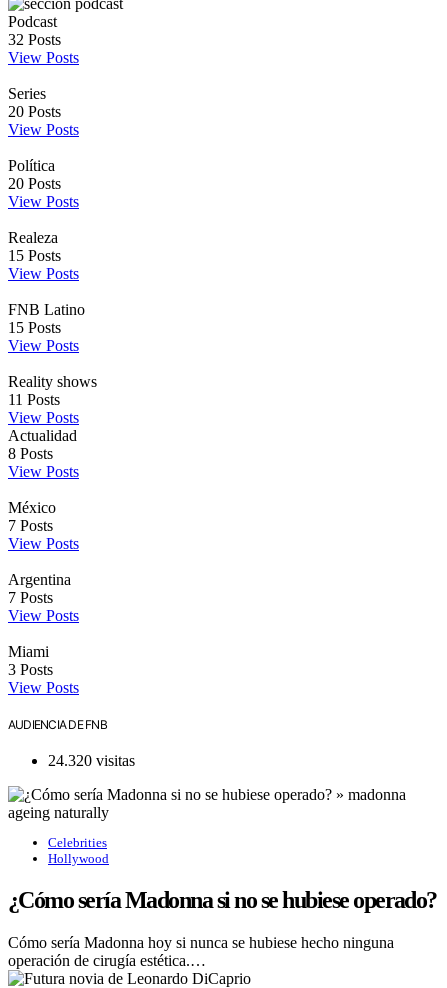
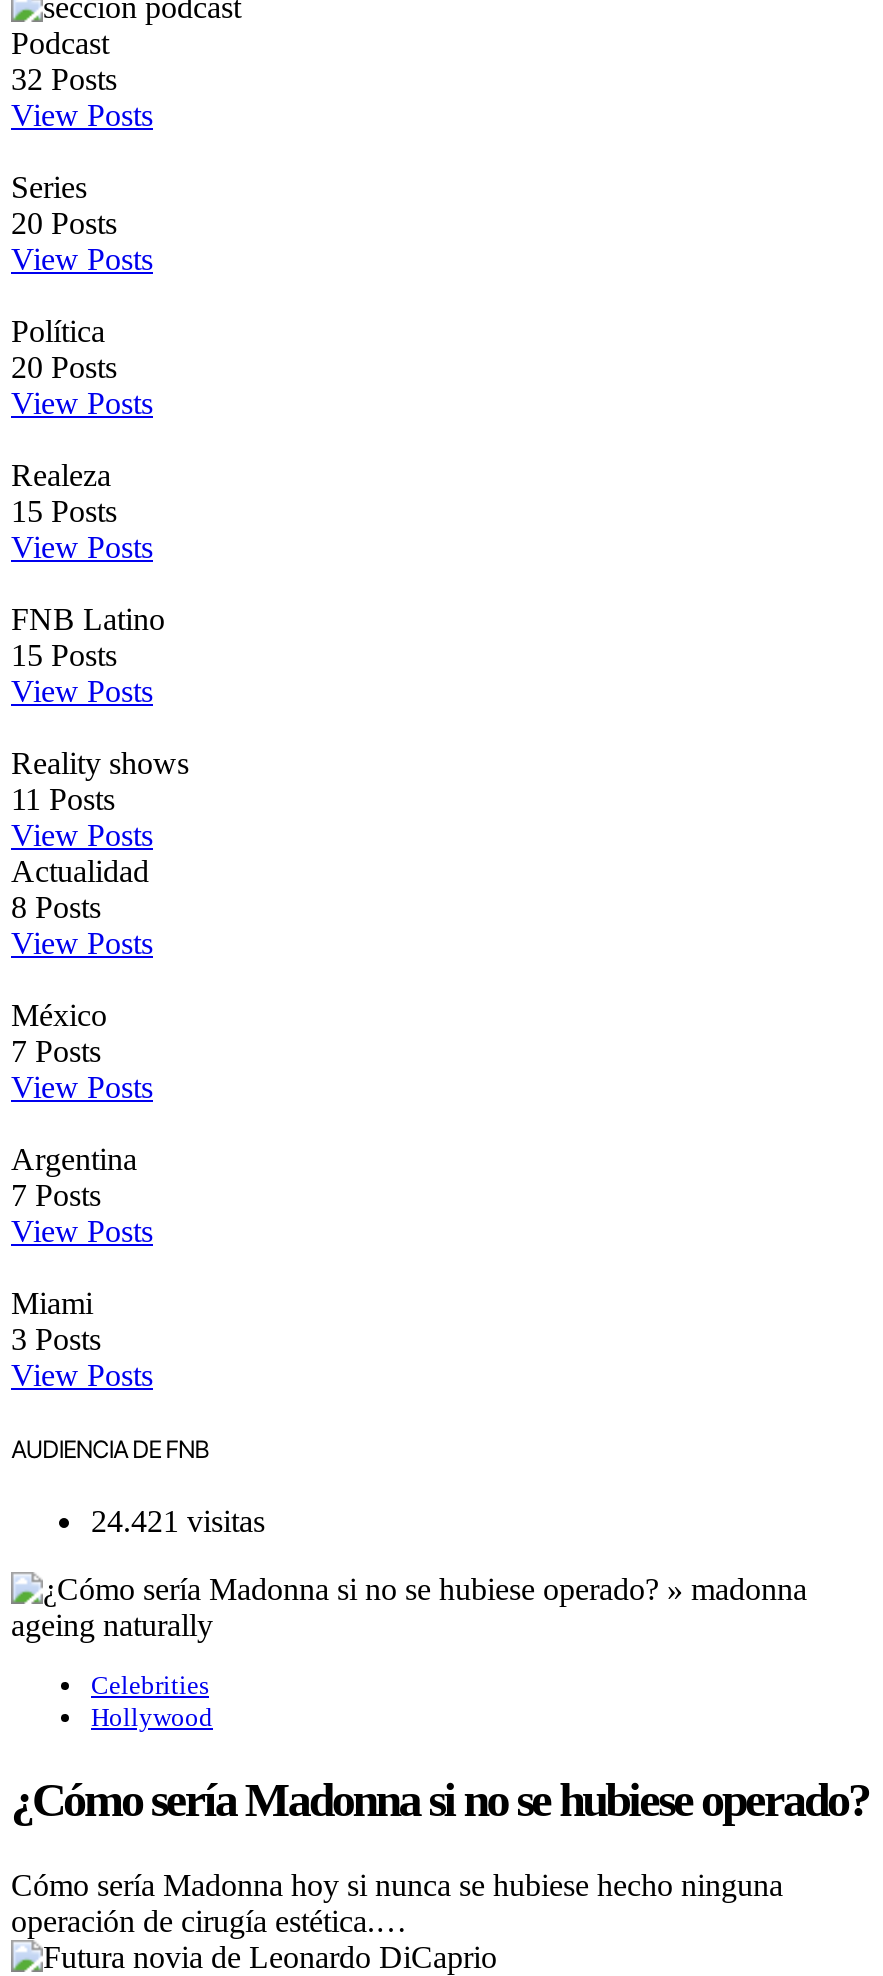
- 24.320 visitas
+ 24.421 visitas
